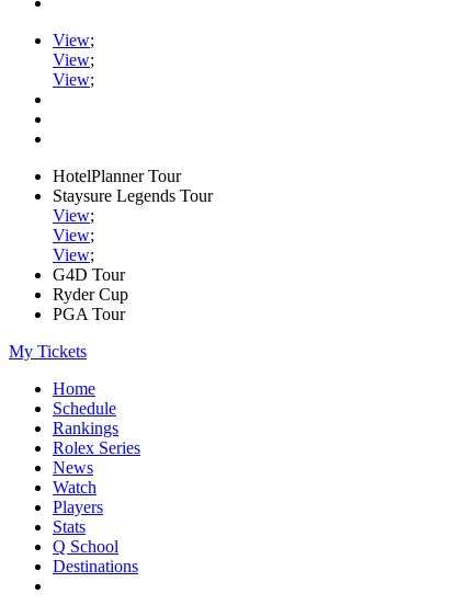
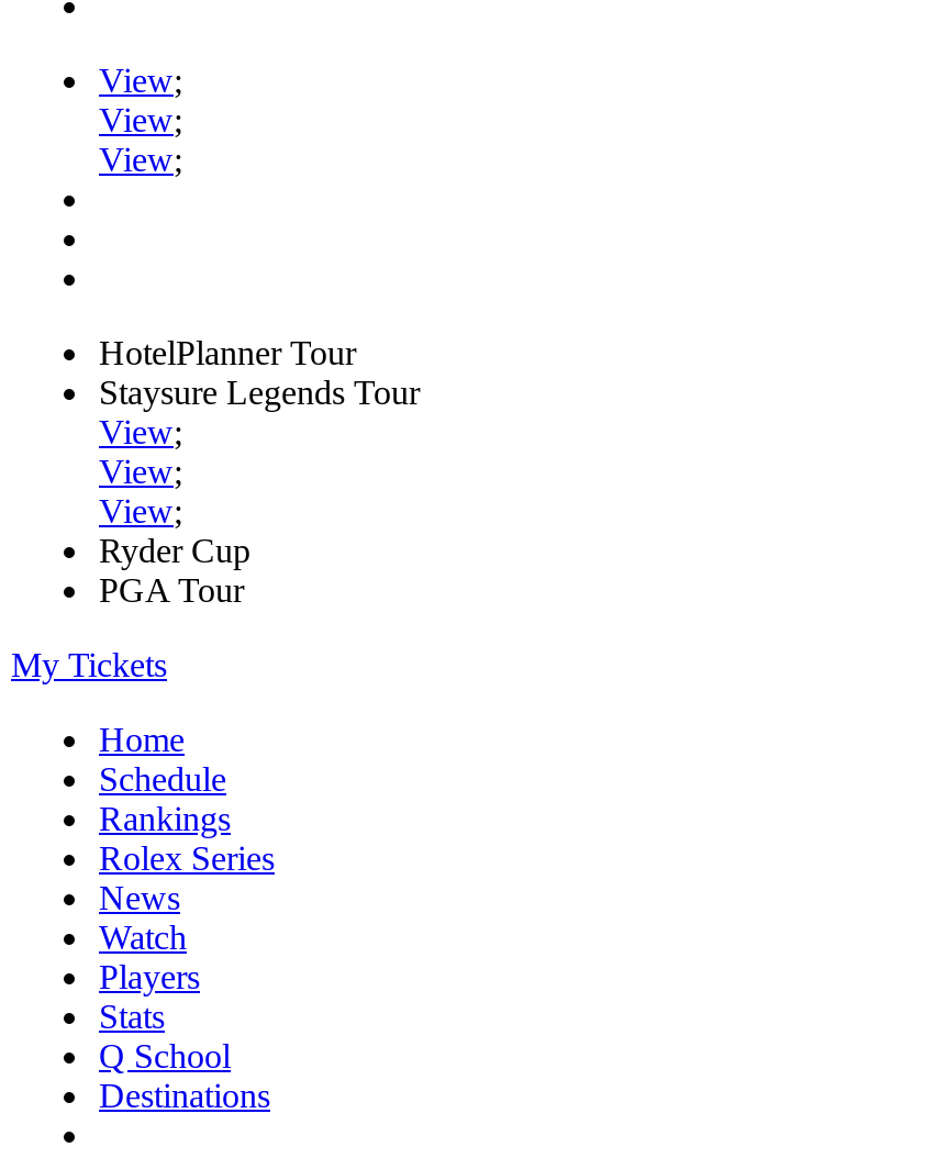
- G4D Tour
